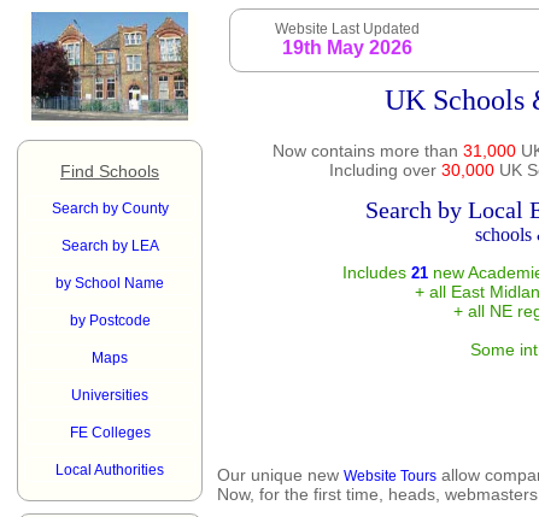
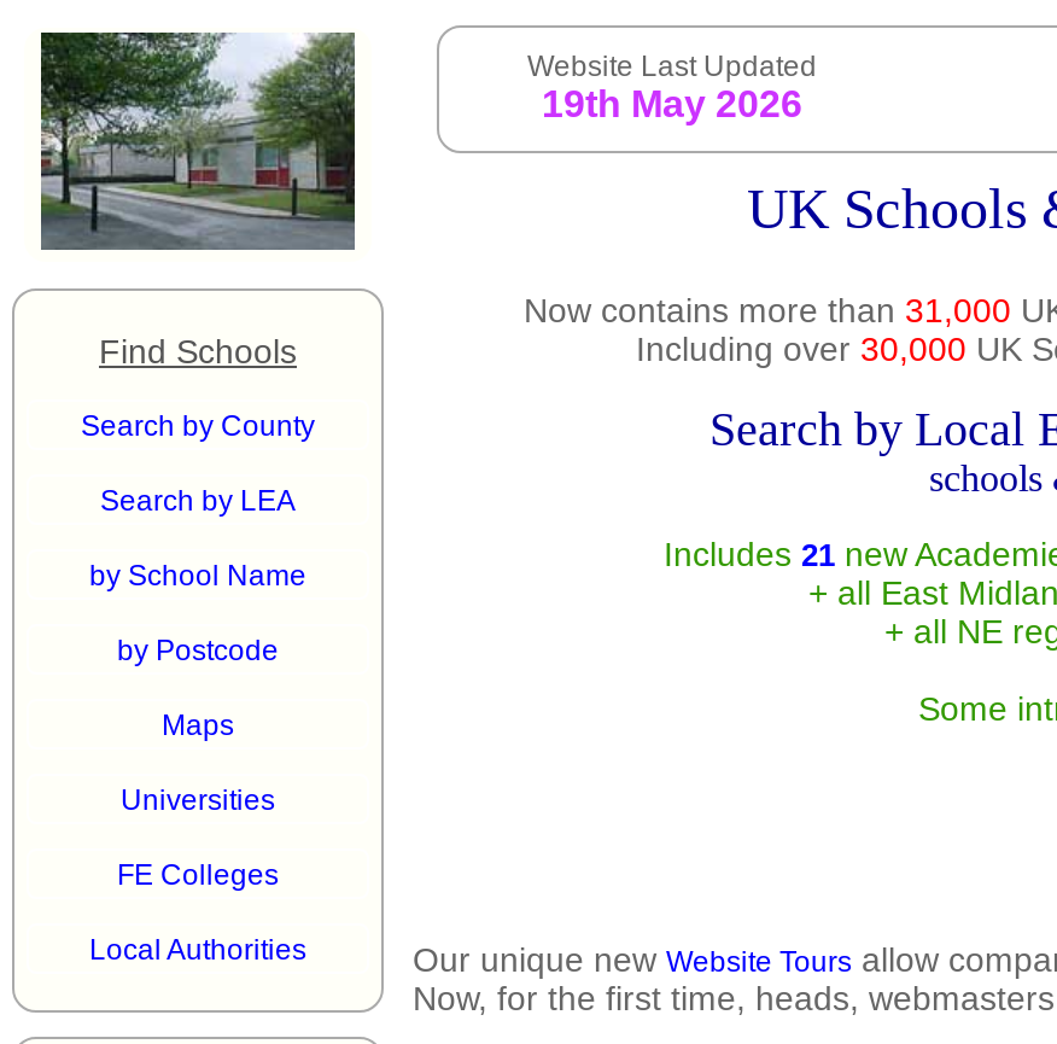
- [image]
+ [image]
